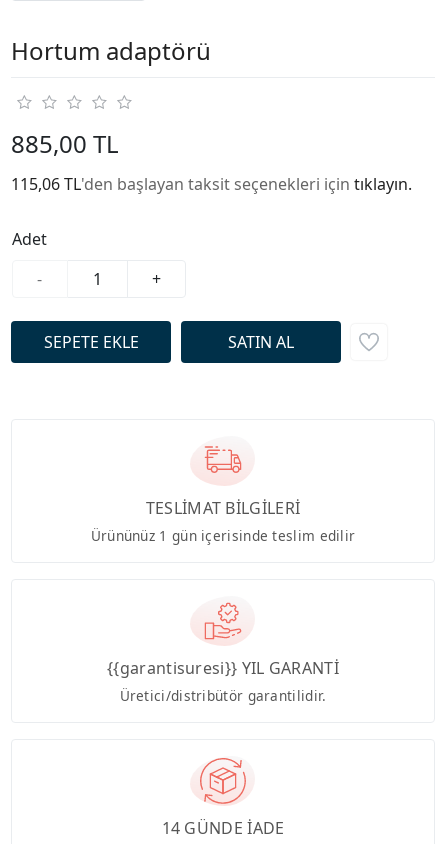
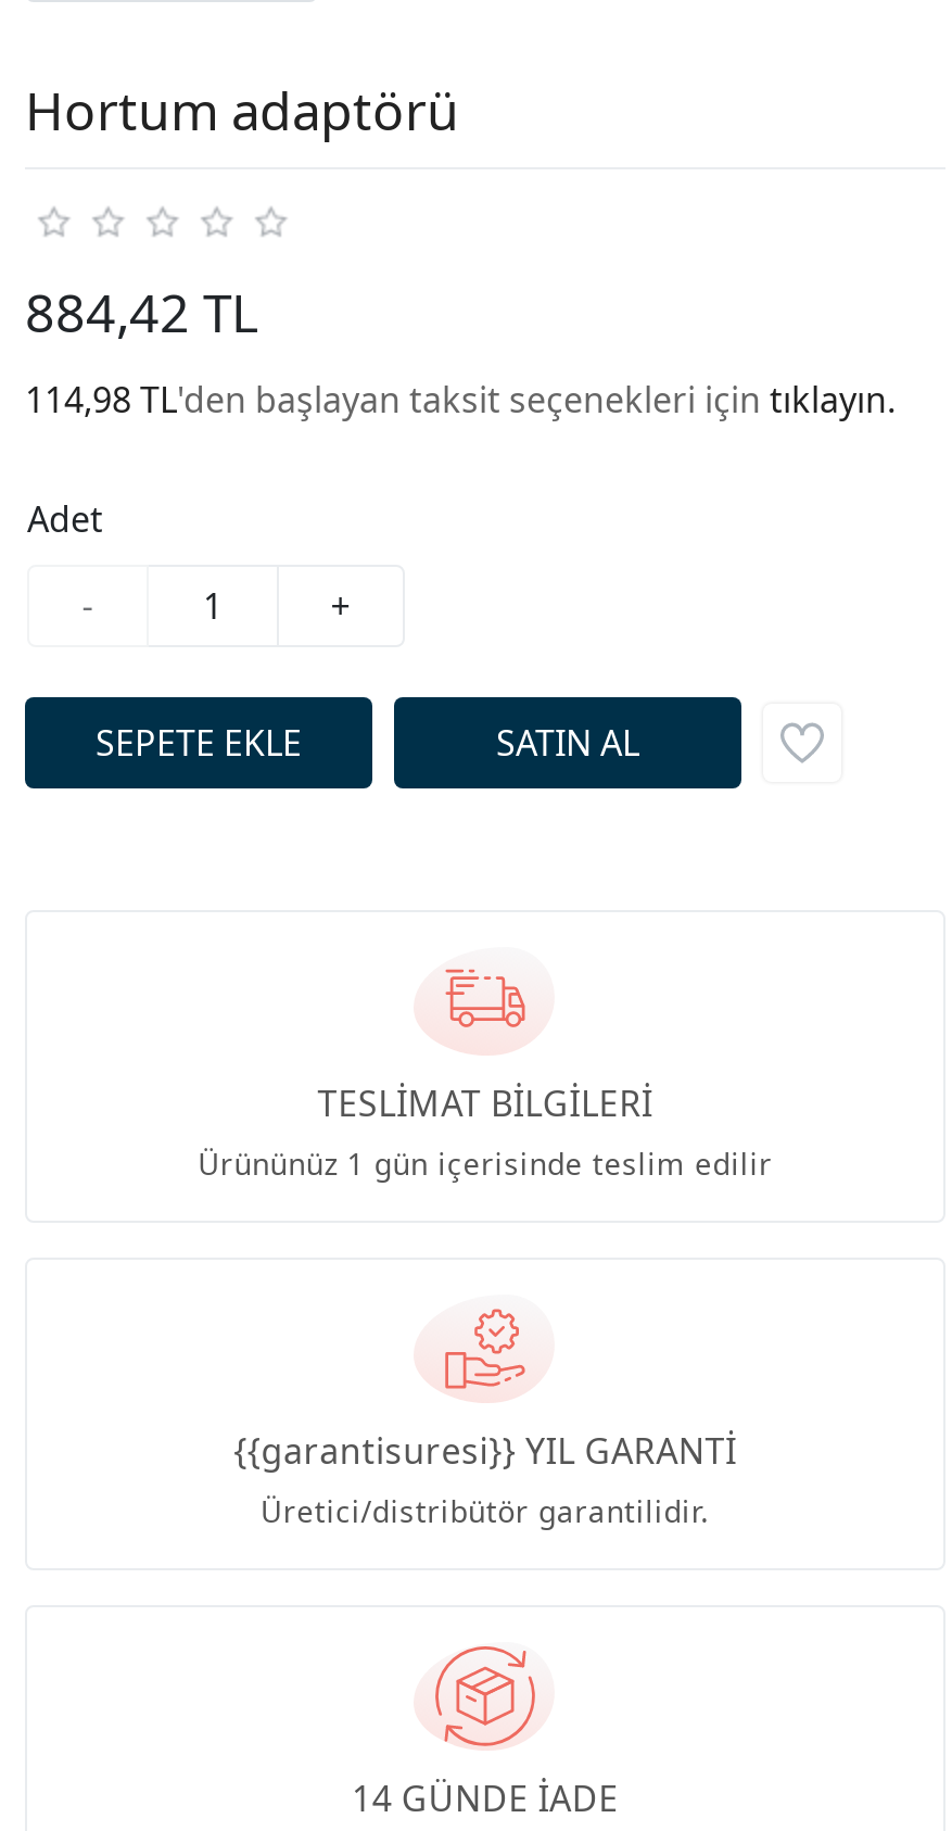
- 885,00 TL
+ 884,42 TL

- 115,06 TL'den başlayan taksit seçenekleri için tıklayın.
+ 114,98 TL'den başlayan taksit seçenekleri için tıklayın.
